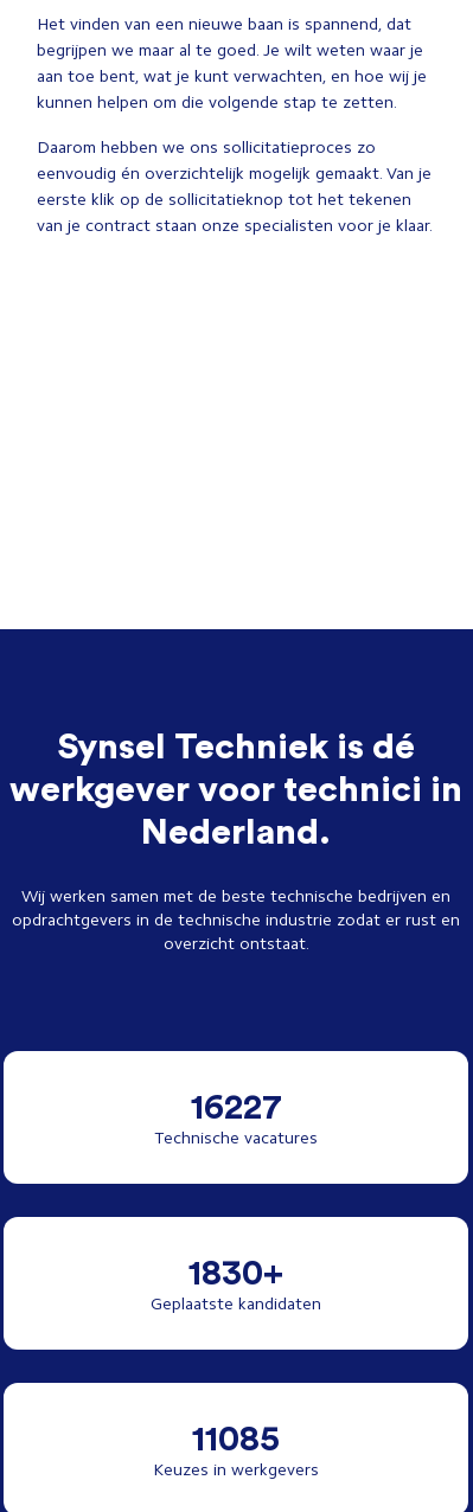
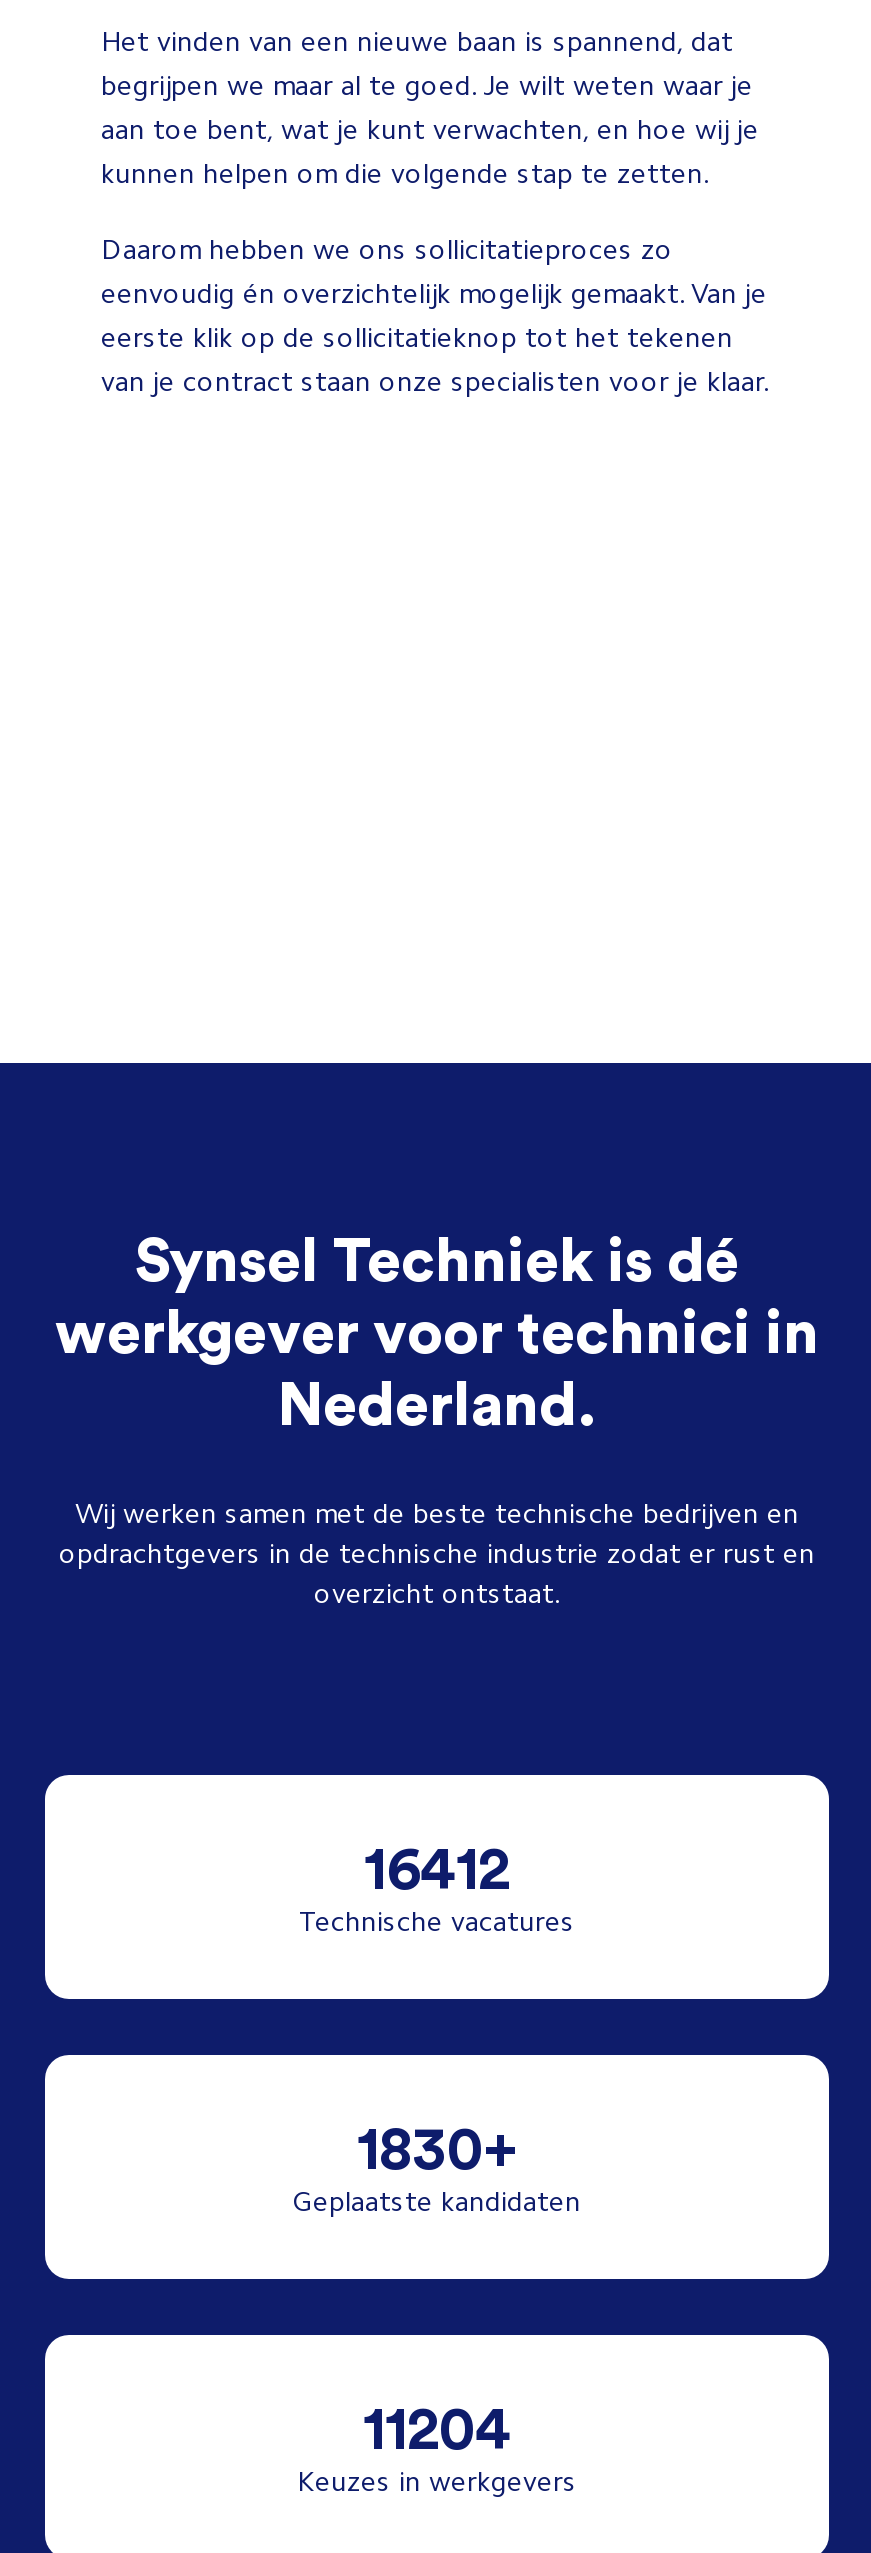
- 16227
+ 16412

- 11085
+ 11204
